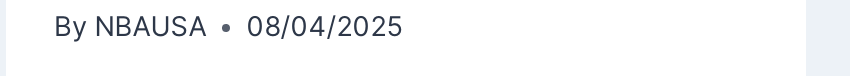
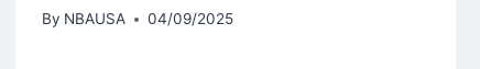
- By NBAUSA 08/04/2025
+ By NBAUSA 04/09/2025
